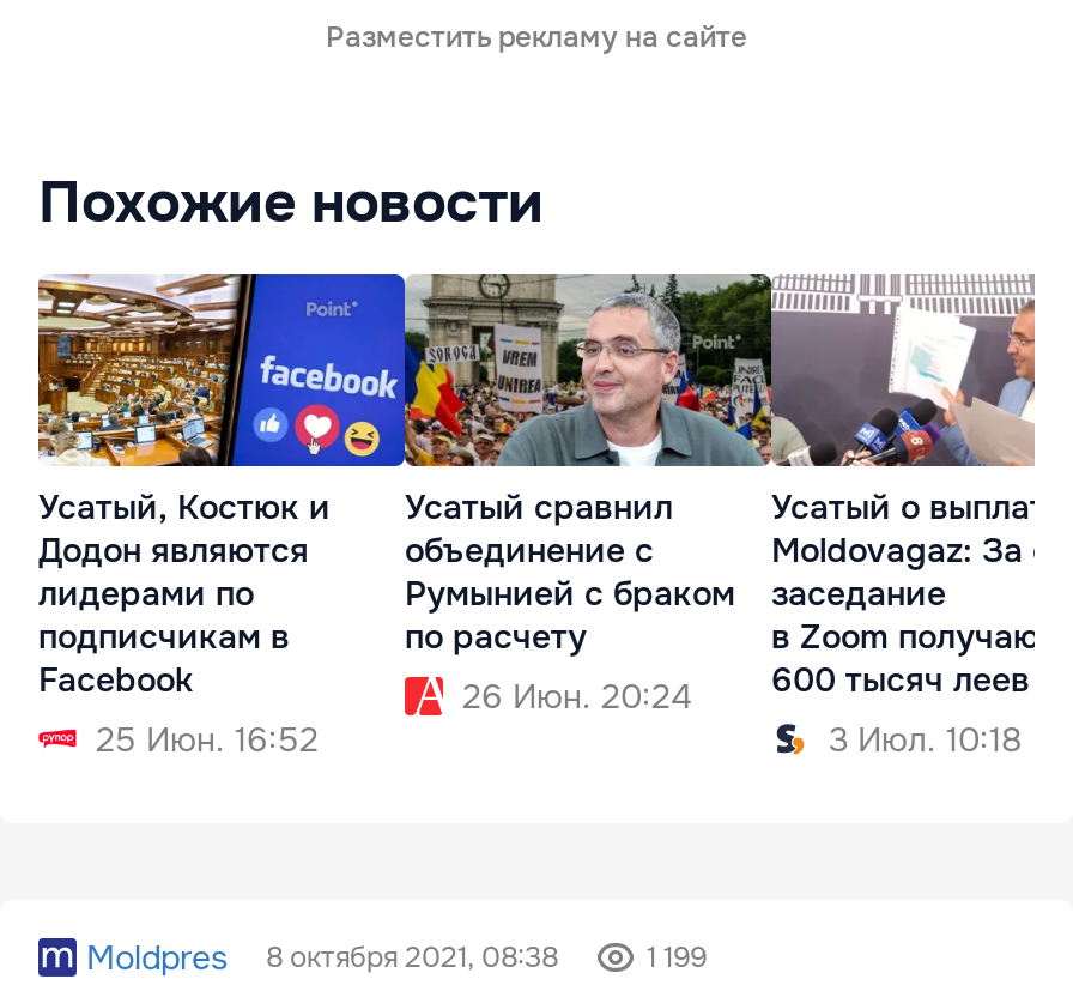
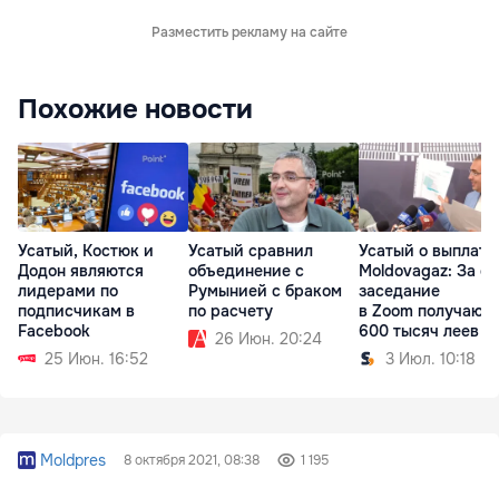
- 1 199
+ 1 195
